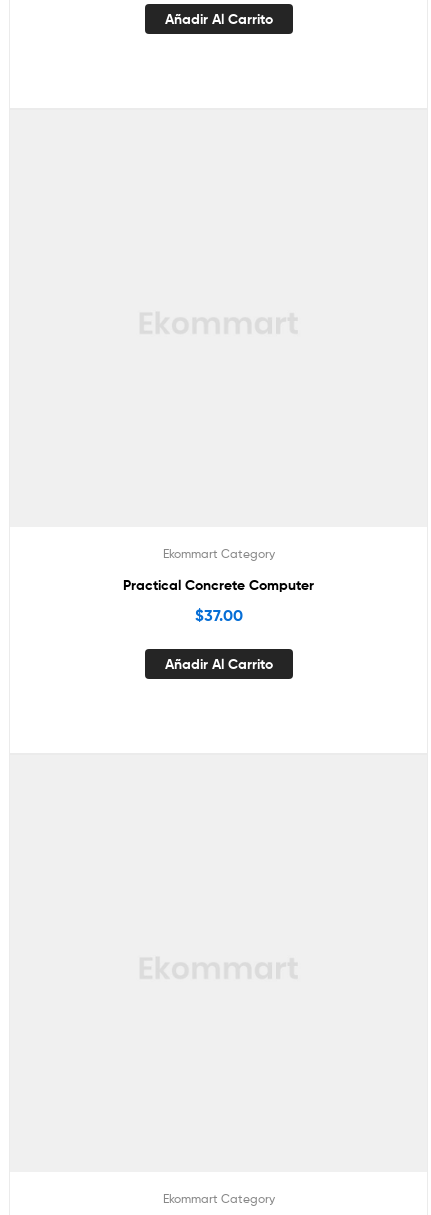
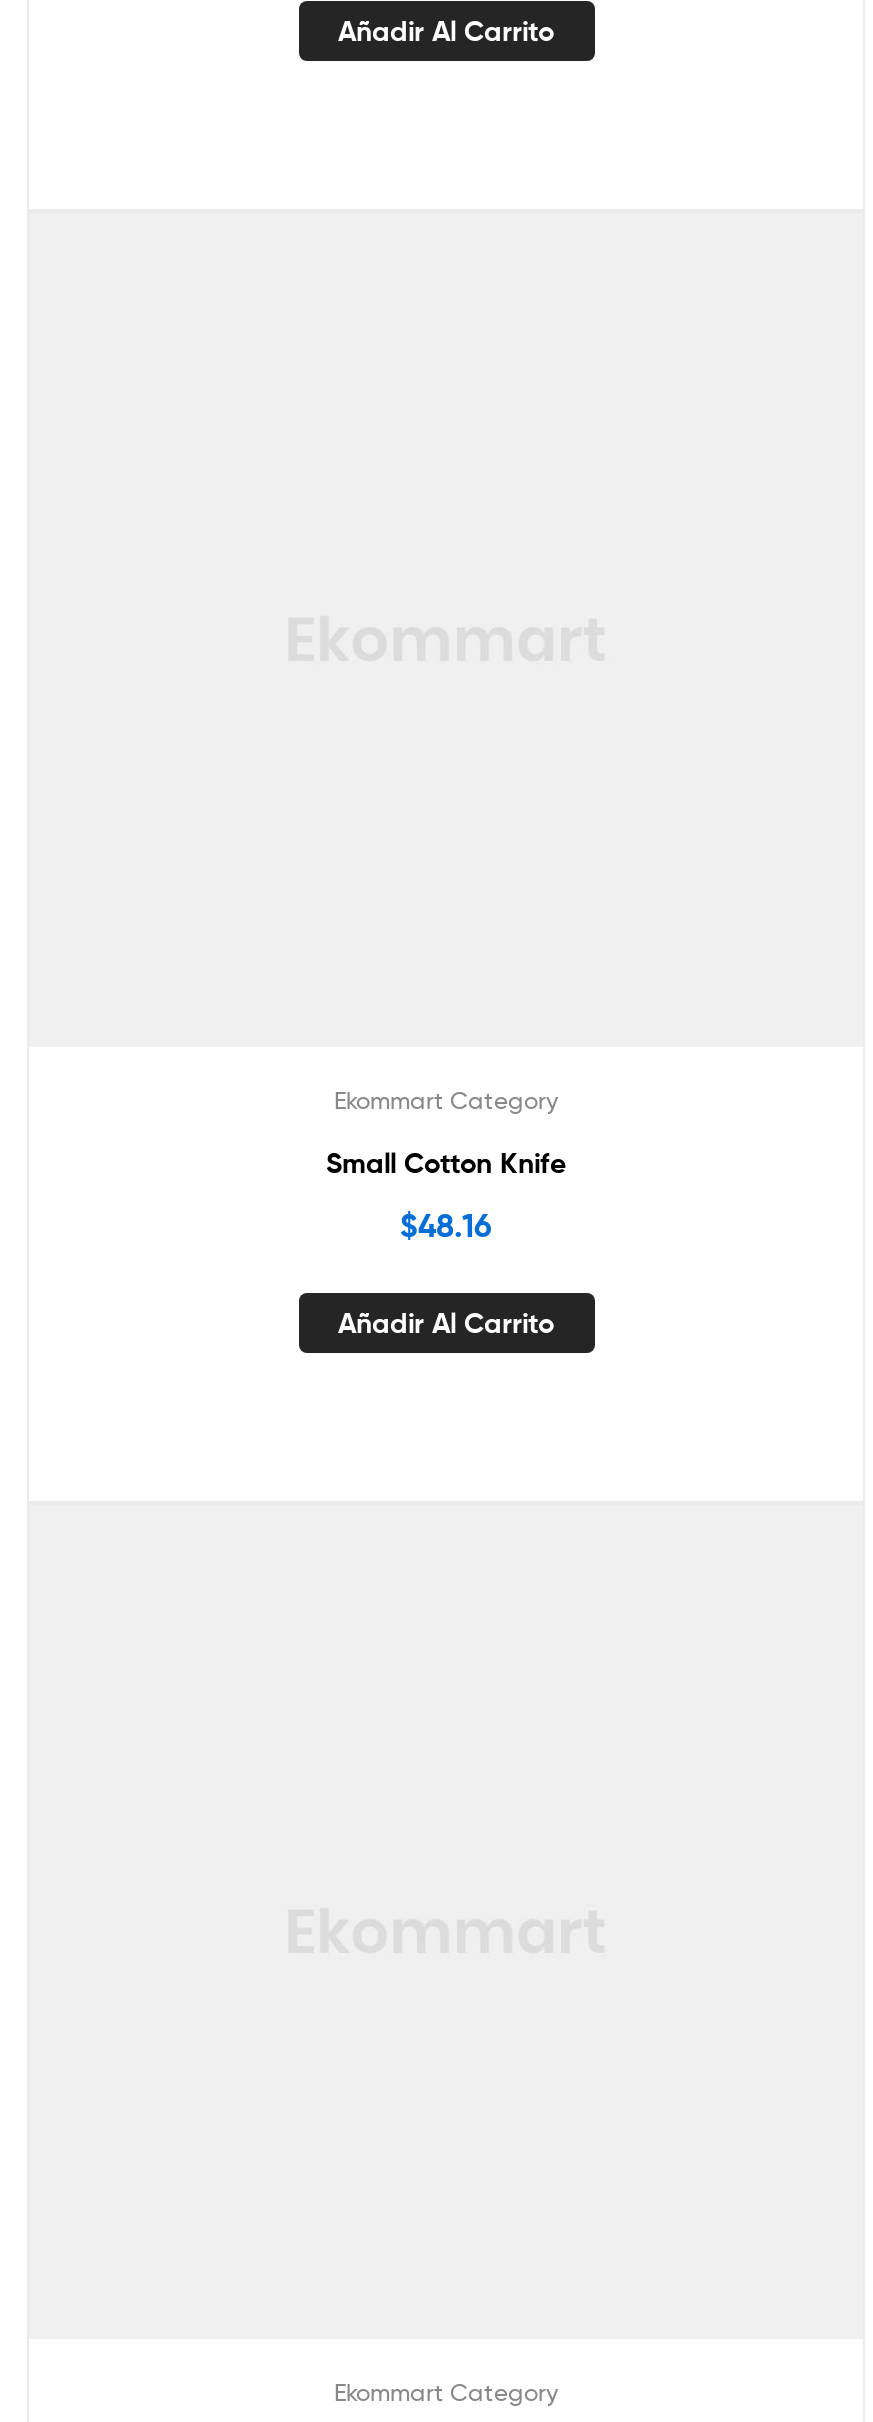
- Practical Concrete Computer
+ Small Cotton Knife

- $37.00
+ $48.16
